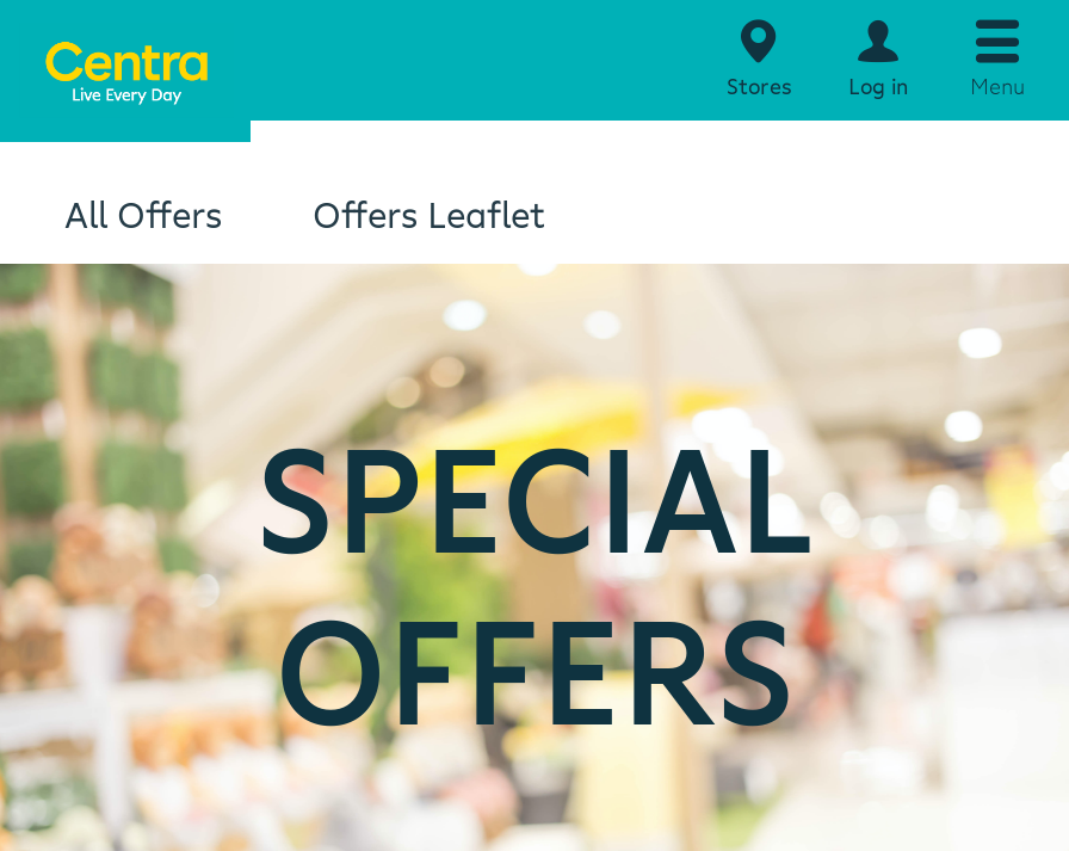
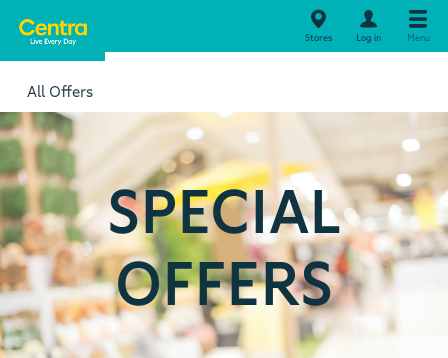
- Offers Leaflet
